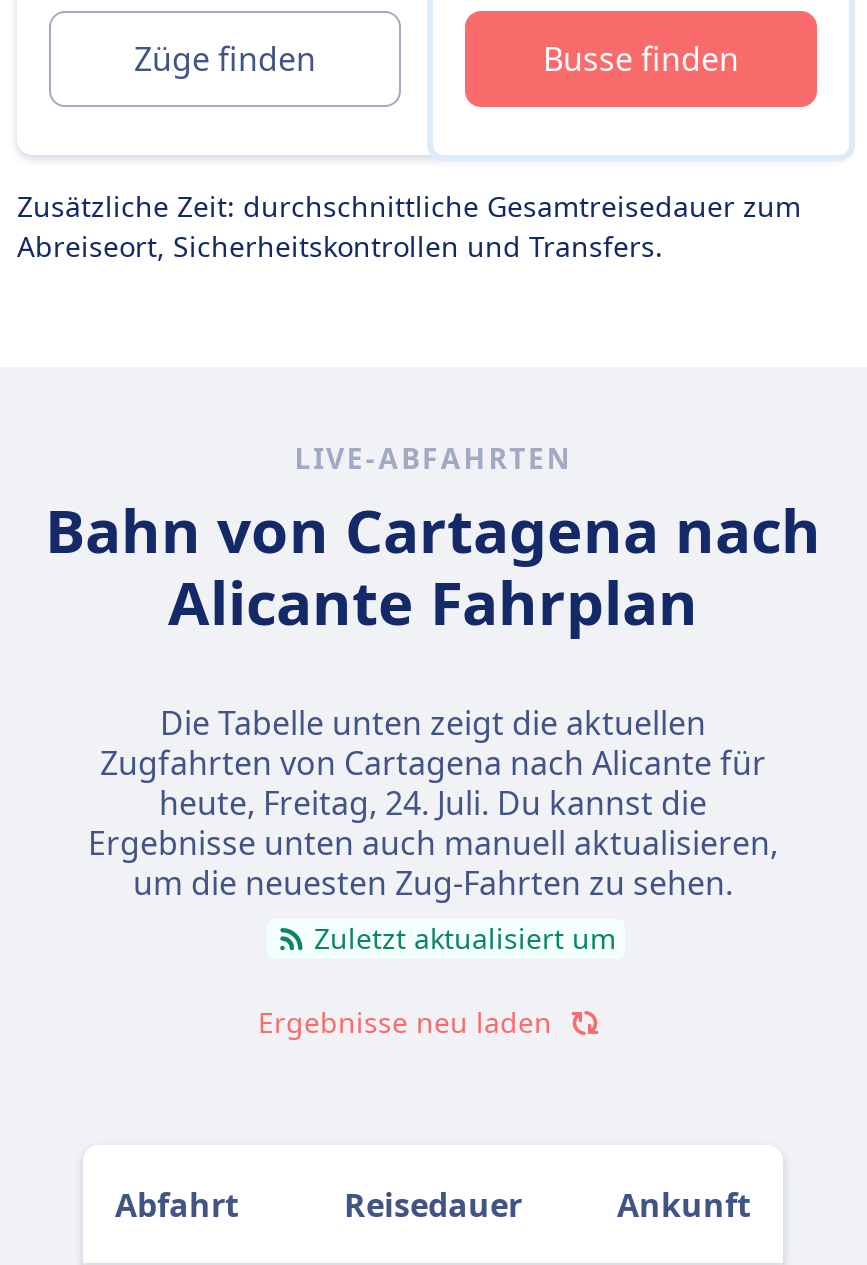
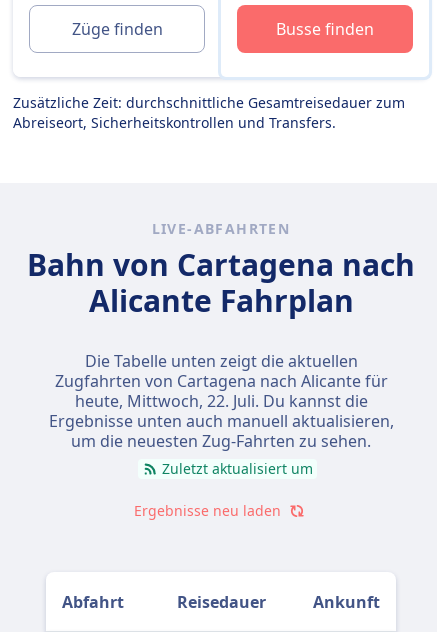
- heute, Freitag, 24. Juli. Du kannst die
+ heute, Mittwoch, 22. Juli. Du kannst die
